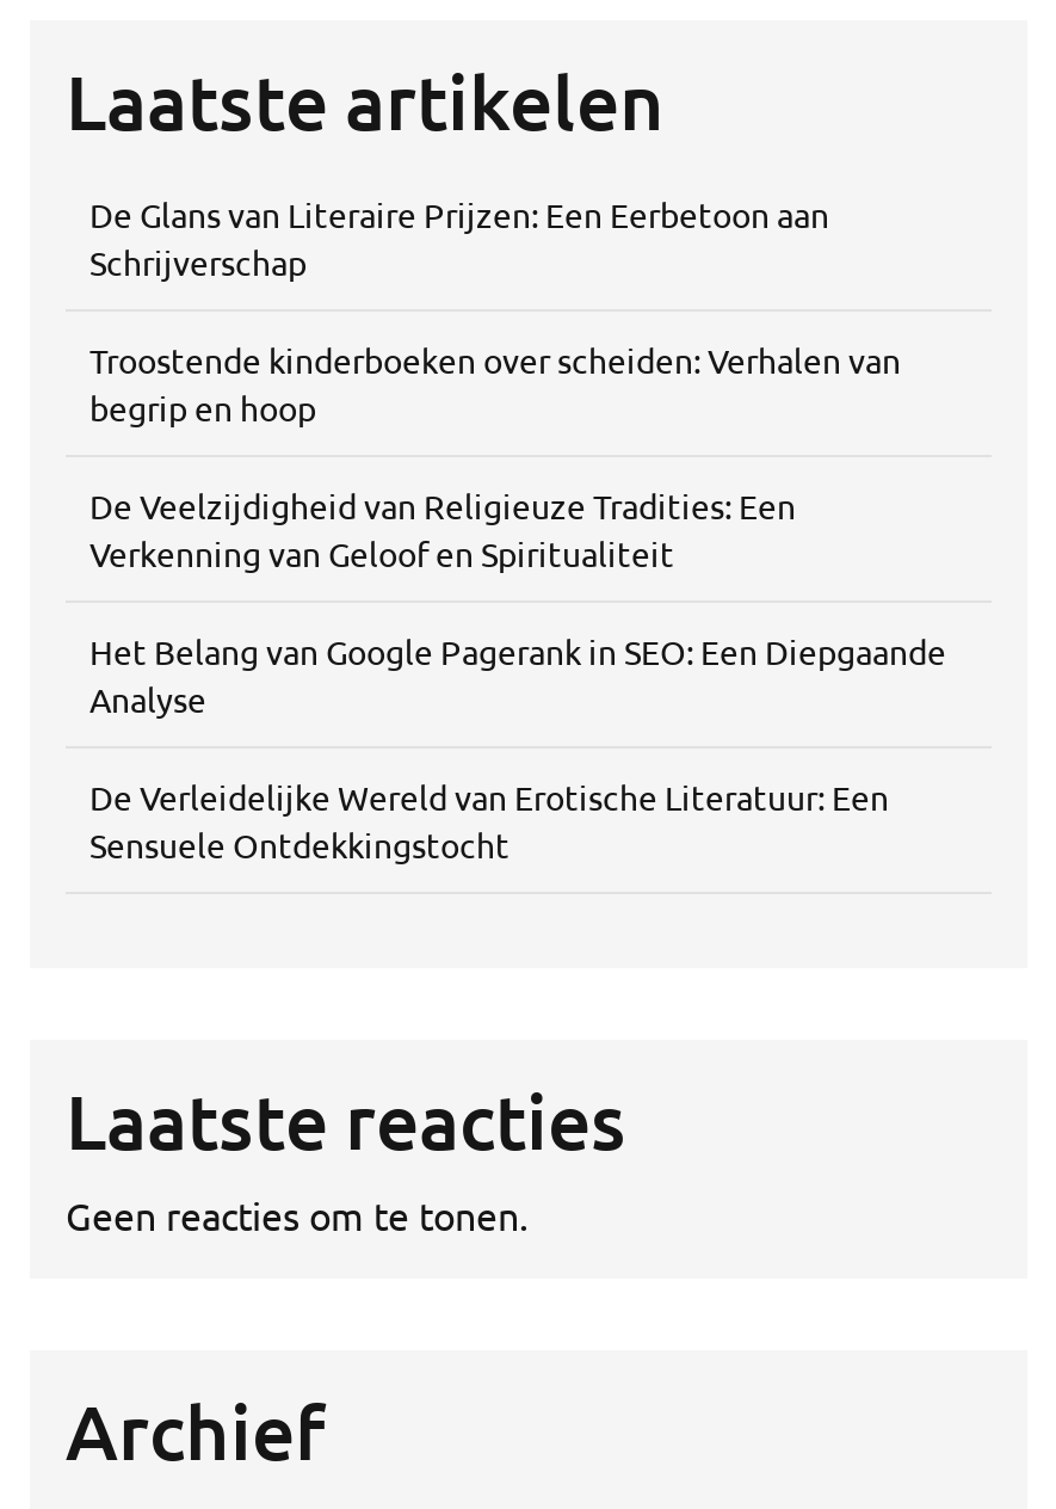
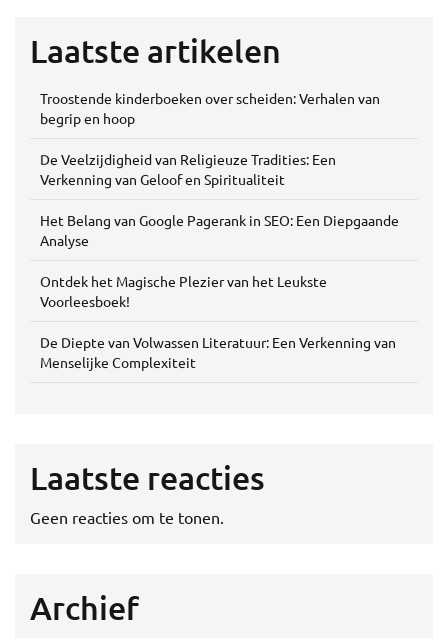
- De Glans van Literaire Prijzen: Een Eerbetoon aan
- Schrijverschap

moved up: Troostende kinderboeken over scheiden: Verhalen van | begrip en hoop | De Veelzijdigheid van Religieuze Tradities: Een | Verkenning van Geloof en Spiritualiteit | Het Belang van Google Pagerank in SEO: Een Diepgaande | Analyse

- De Verleidelijke Wereld van Erotische Literatuur: Een
- Sensuele Ontdekkingstocht
+ Ontdek het Magische Plezier van het Leukste
+ Voorleesboek!
+ De Diepte van Volwassen Literatuur: Een Verkenning van
+ Menselijke Complexiteit
